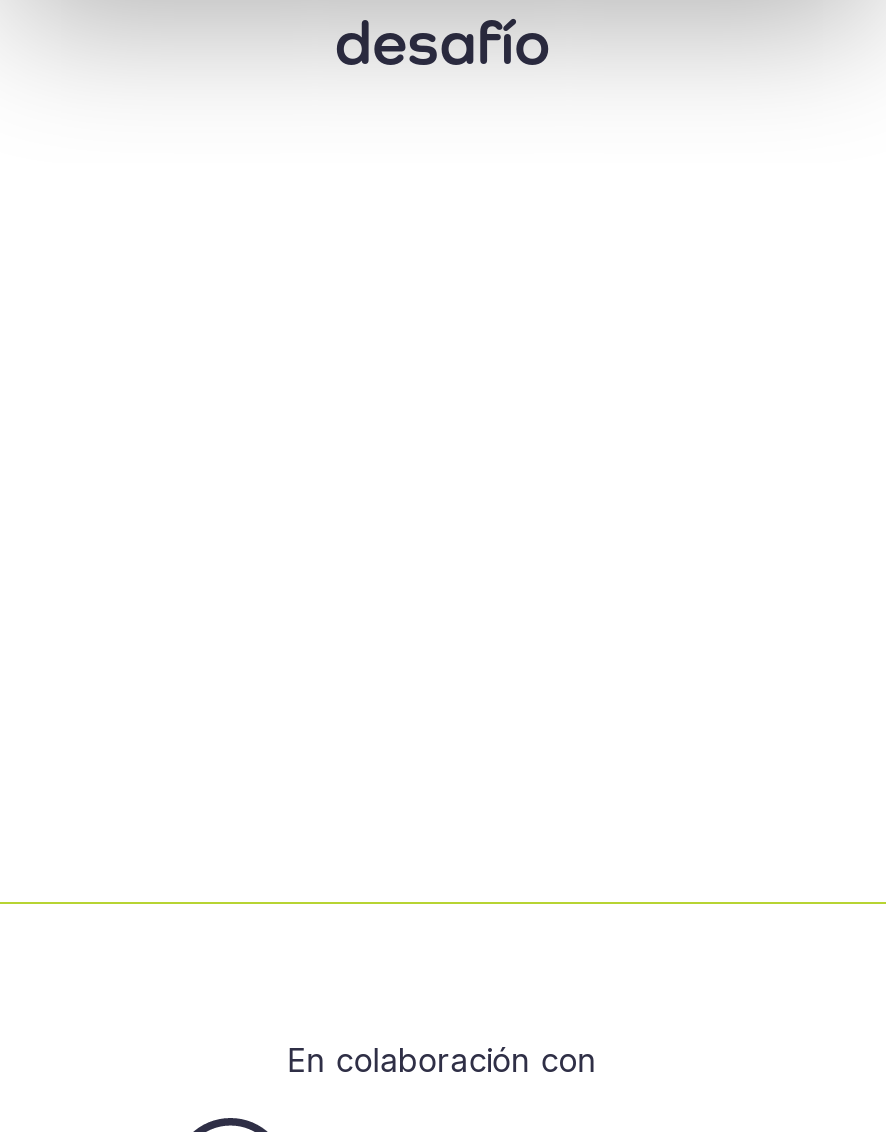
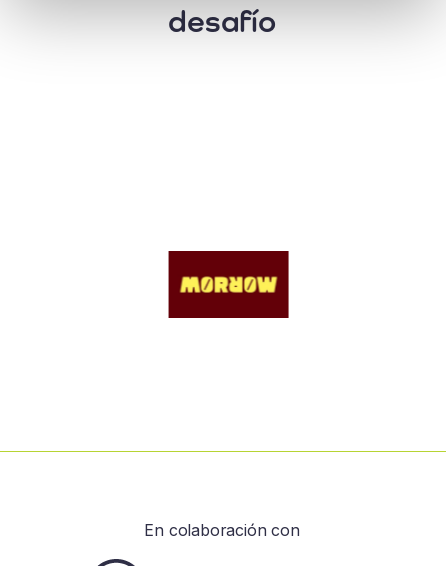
+ [image]
